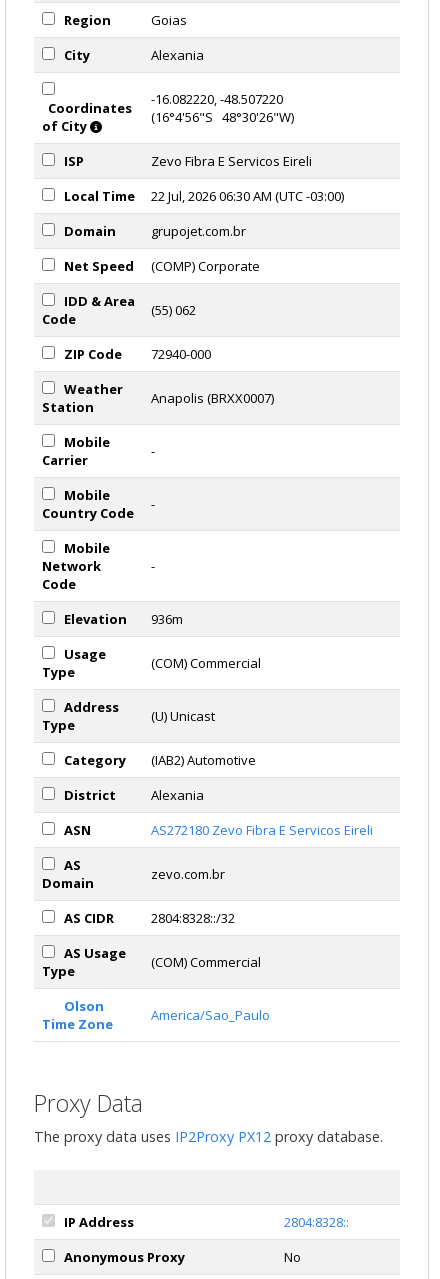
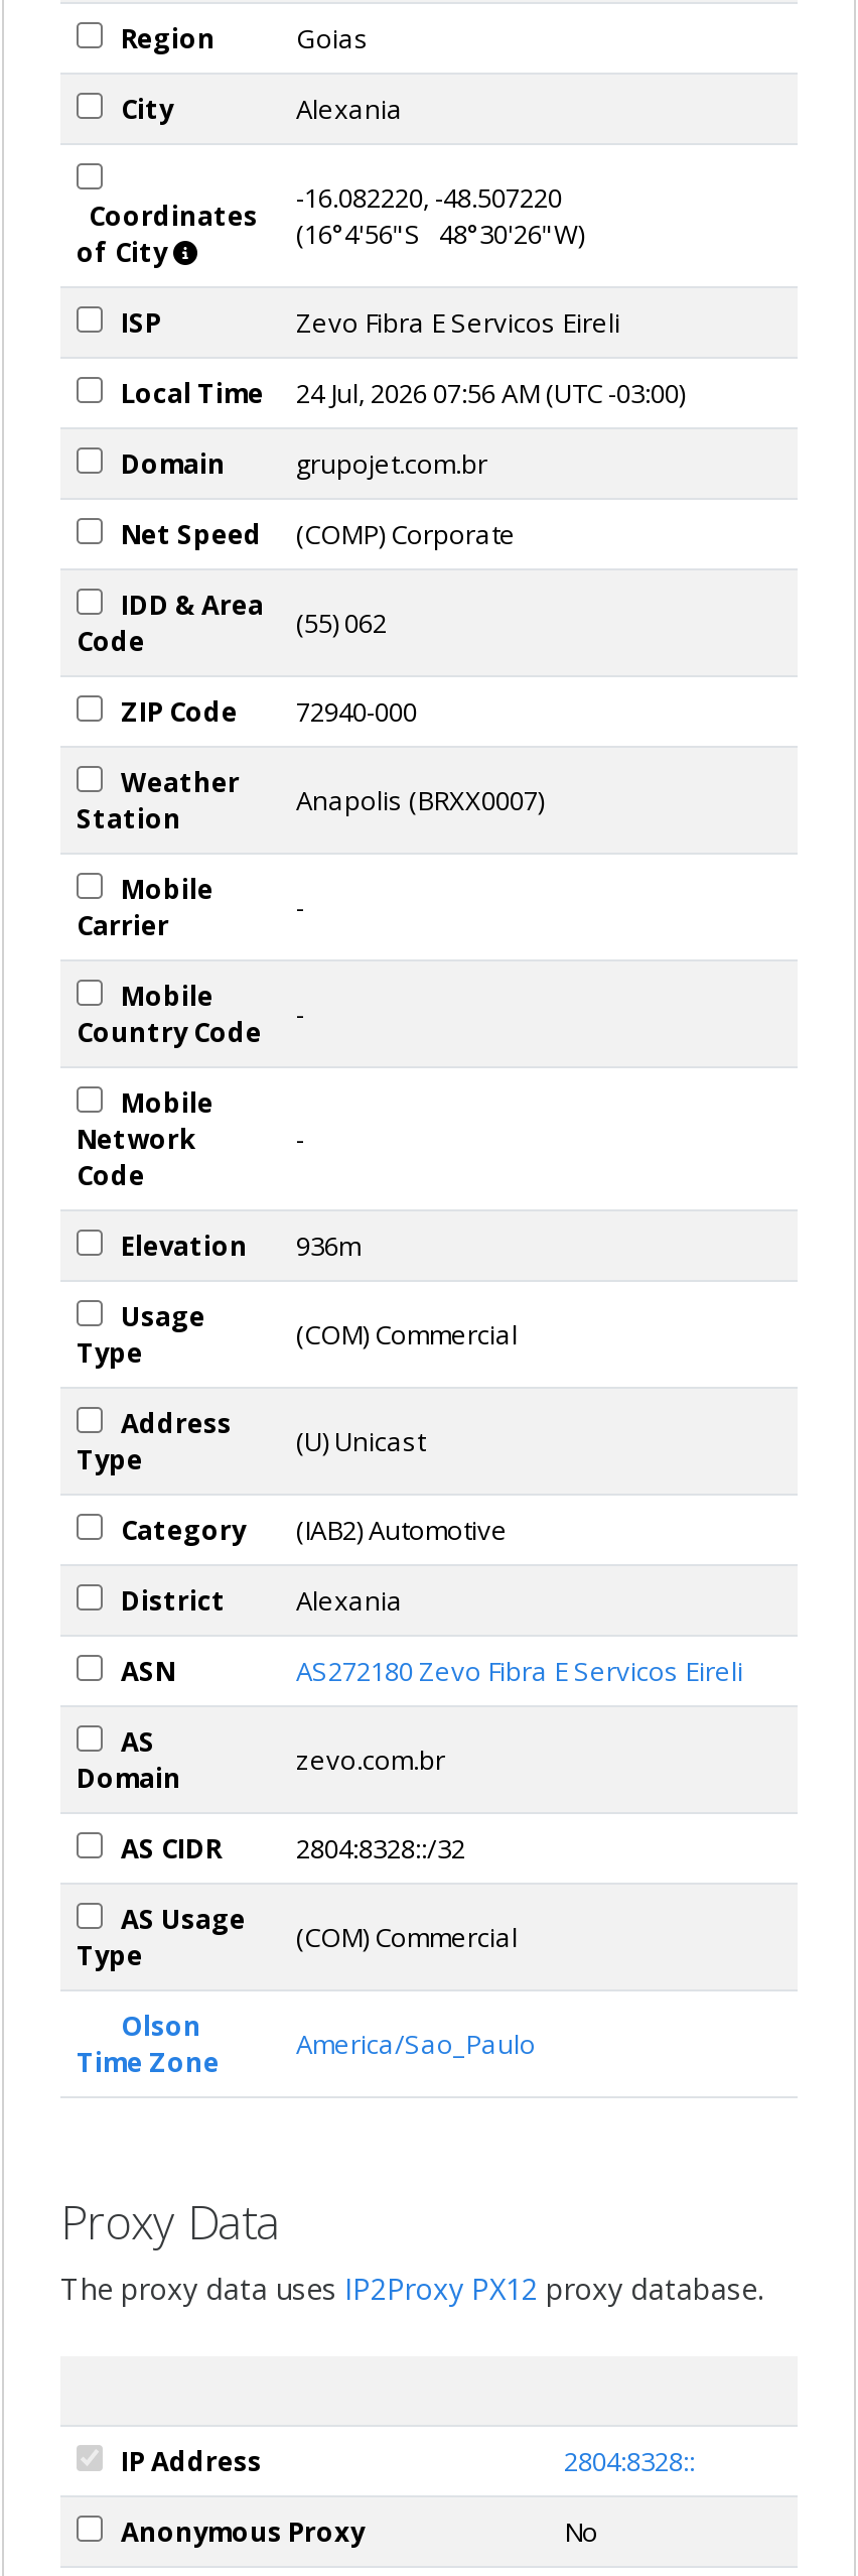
- Local Time 22 Jul, 2026 06:30 AM (UTC -03:00)
+ Local Time 24 Jul, 2026 07:56 AM (UTC -03:00)
